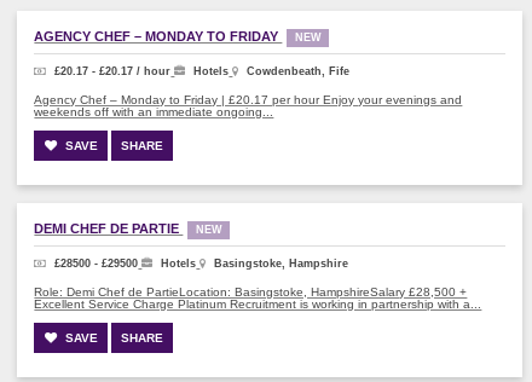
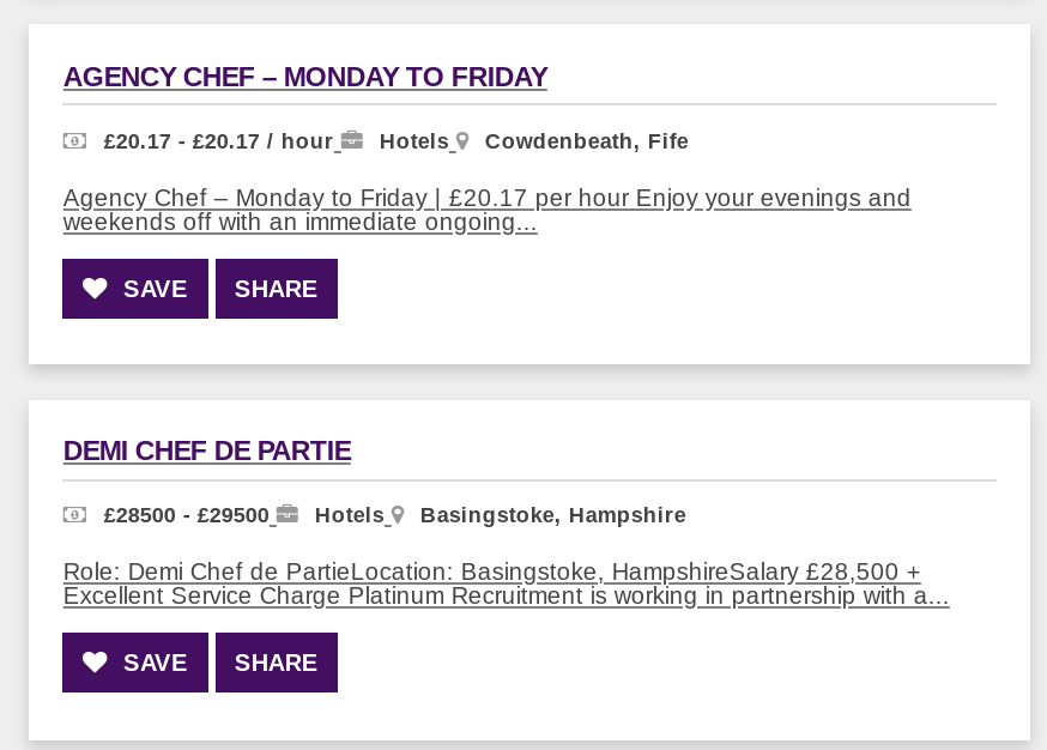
- NEW

- NEW
